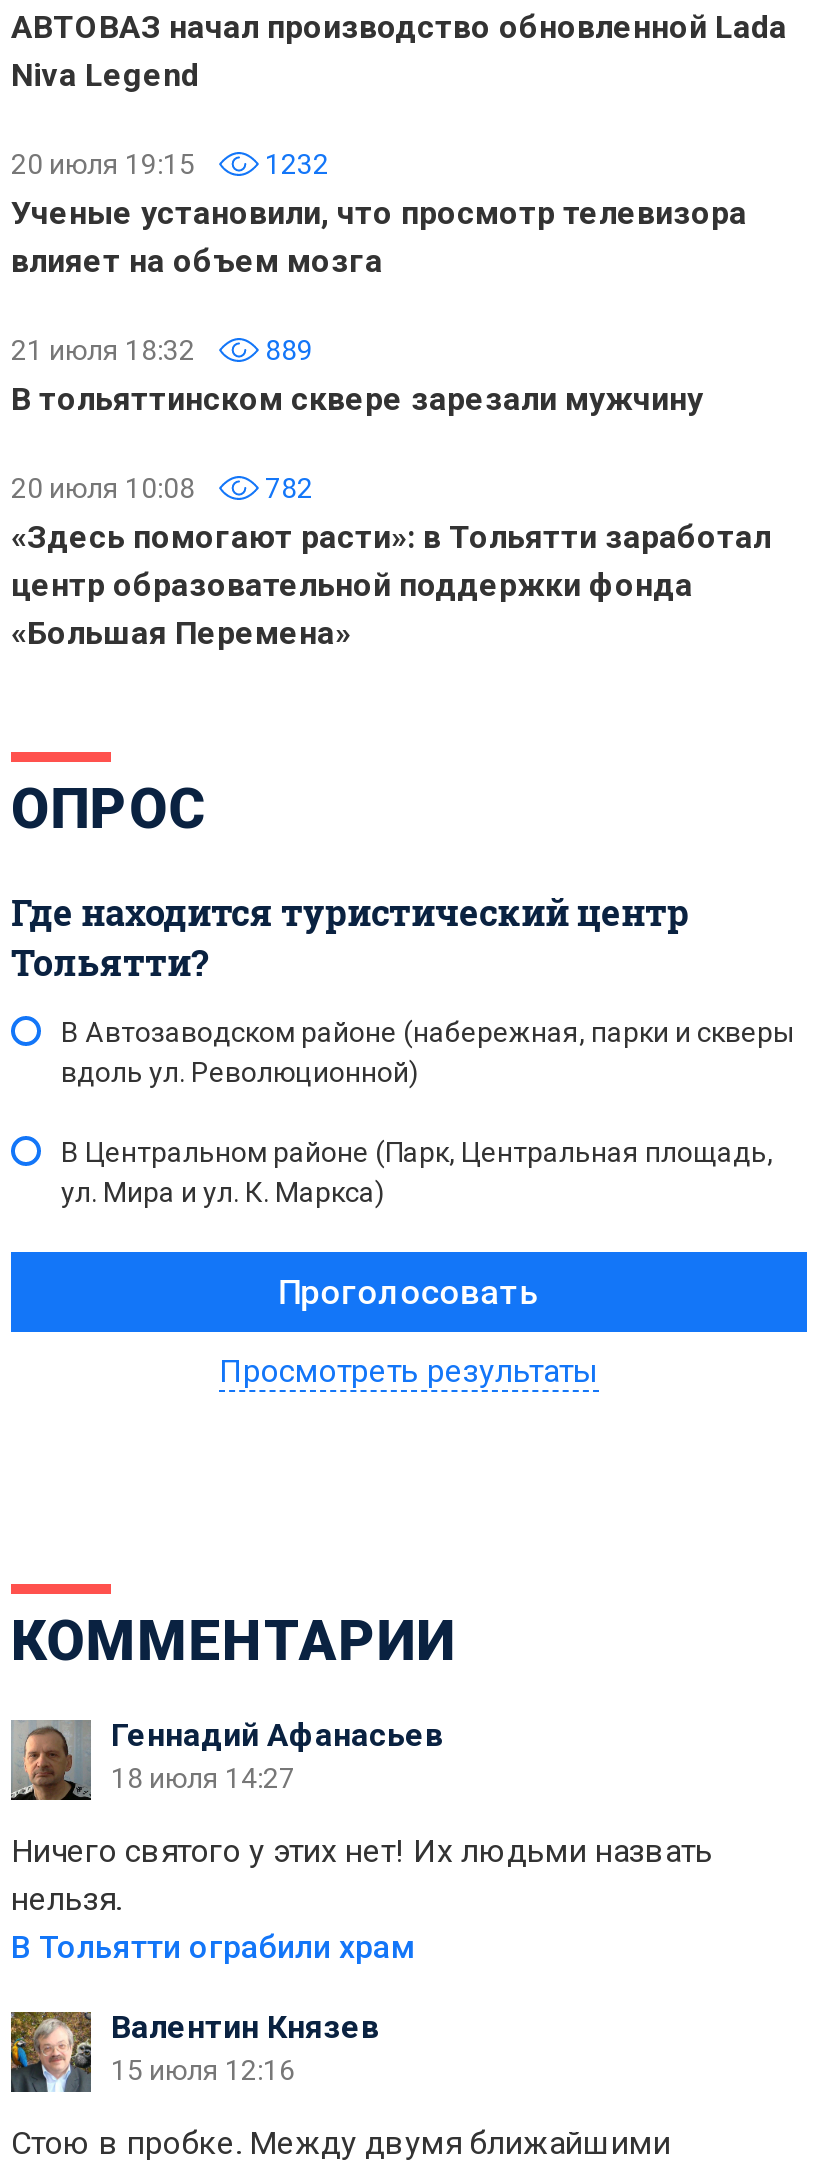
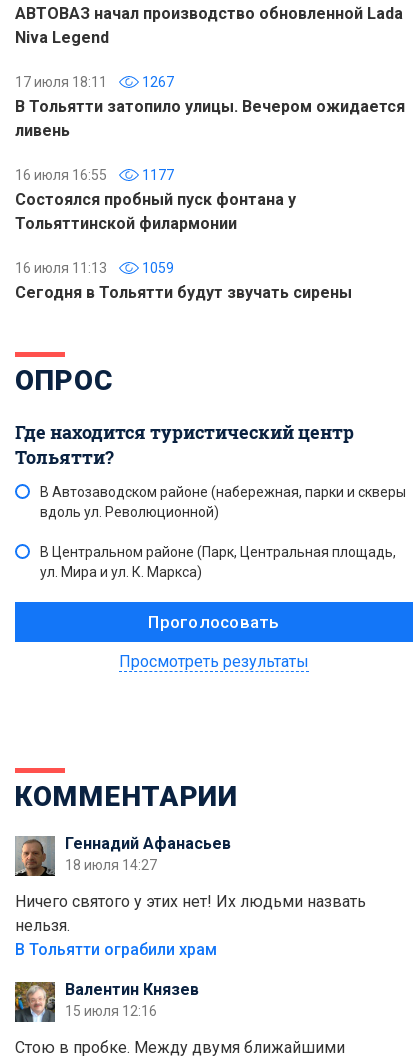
- 20 июля 19:15
- 1232
- Ученые установили, что просмотр телевизора
- влияет на объем мозга
+ 17 июля 18:11
+ 1267
+ В Тольятти затопило улицы. Вечером ожидается
+ ливень

- 21 июля 18:32
- 889
- В тольяттинском сквере зарезали мужчину
+ 16 июля 16:55
+ 1177
+ Состоялся пробный пуск фонтана у
+ Тольяттинской филармонии

- 20 июля 10:08
- 782
- «Здесь помогают расти»: в Тольятти заработал
- центр образовательной поддержки фонда
- «Большая Перемена»
+ 16 июля 11:13
+ 1059
+ Сегодня в Тольятти будут звучать сирены
